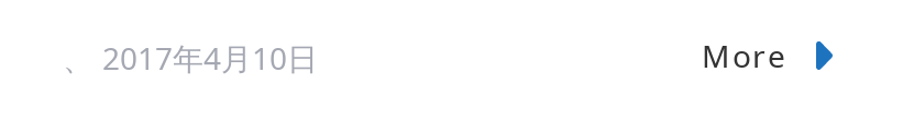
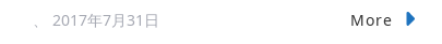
- 、2017年4月10日
+ 、2017年7月31日
